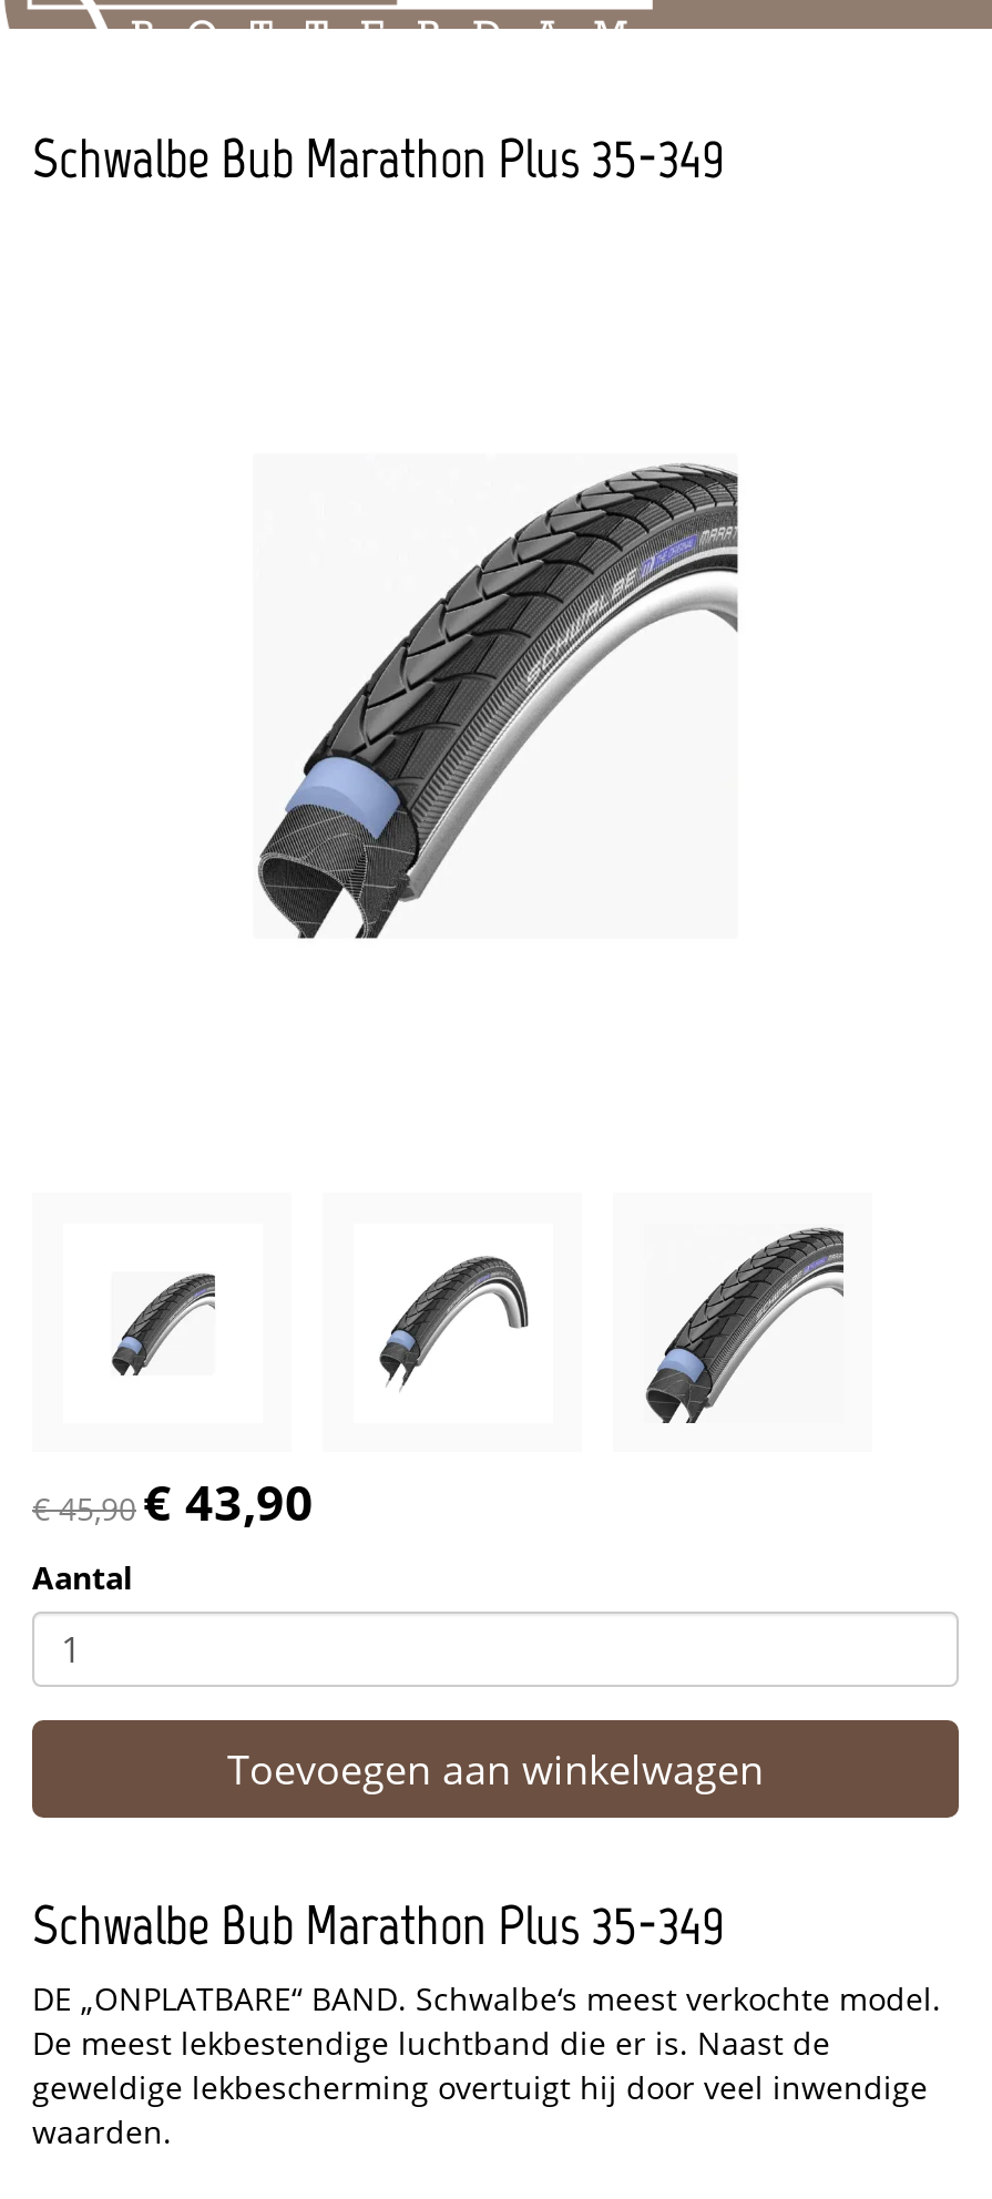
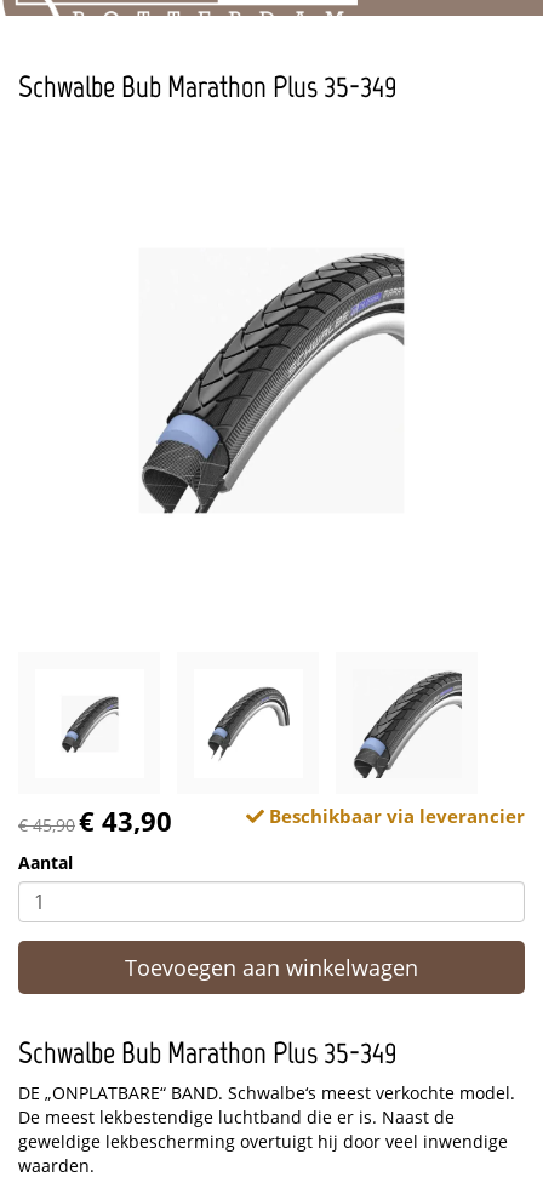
+ Beschikbaar via leverancier
